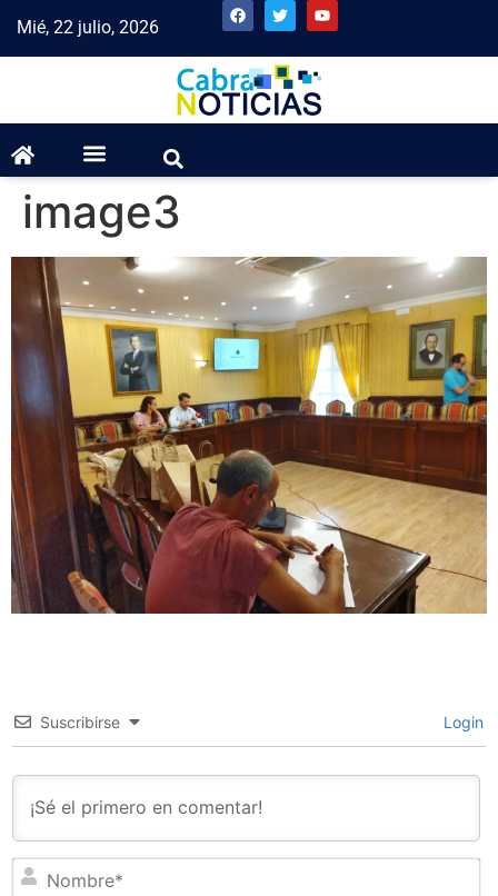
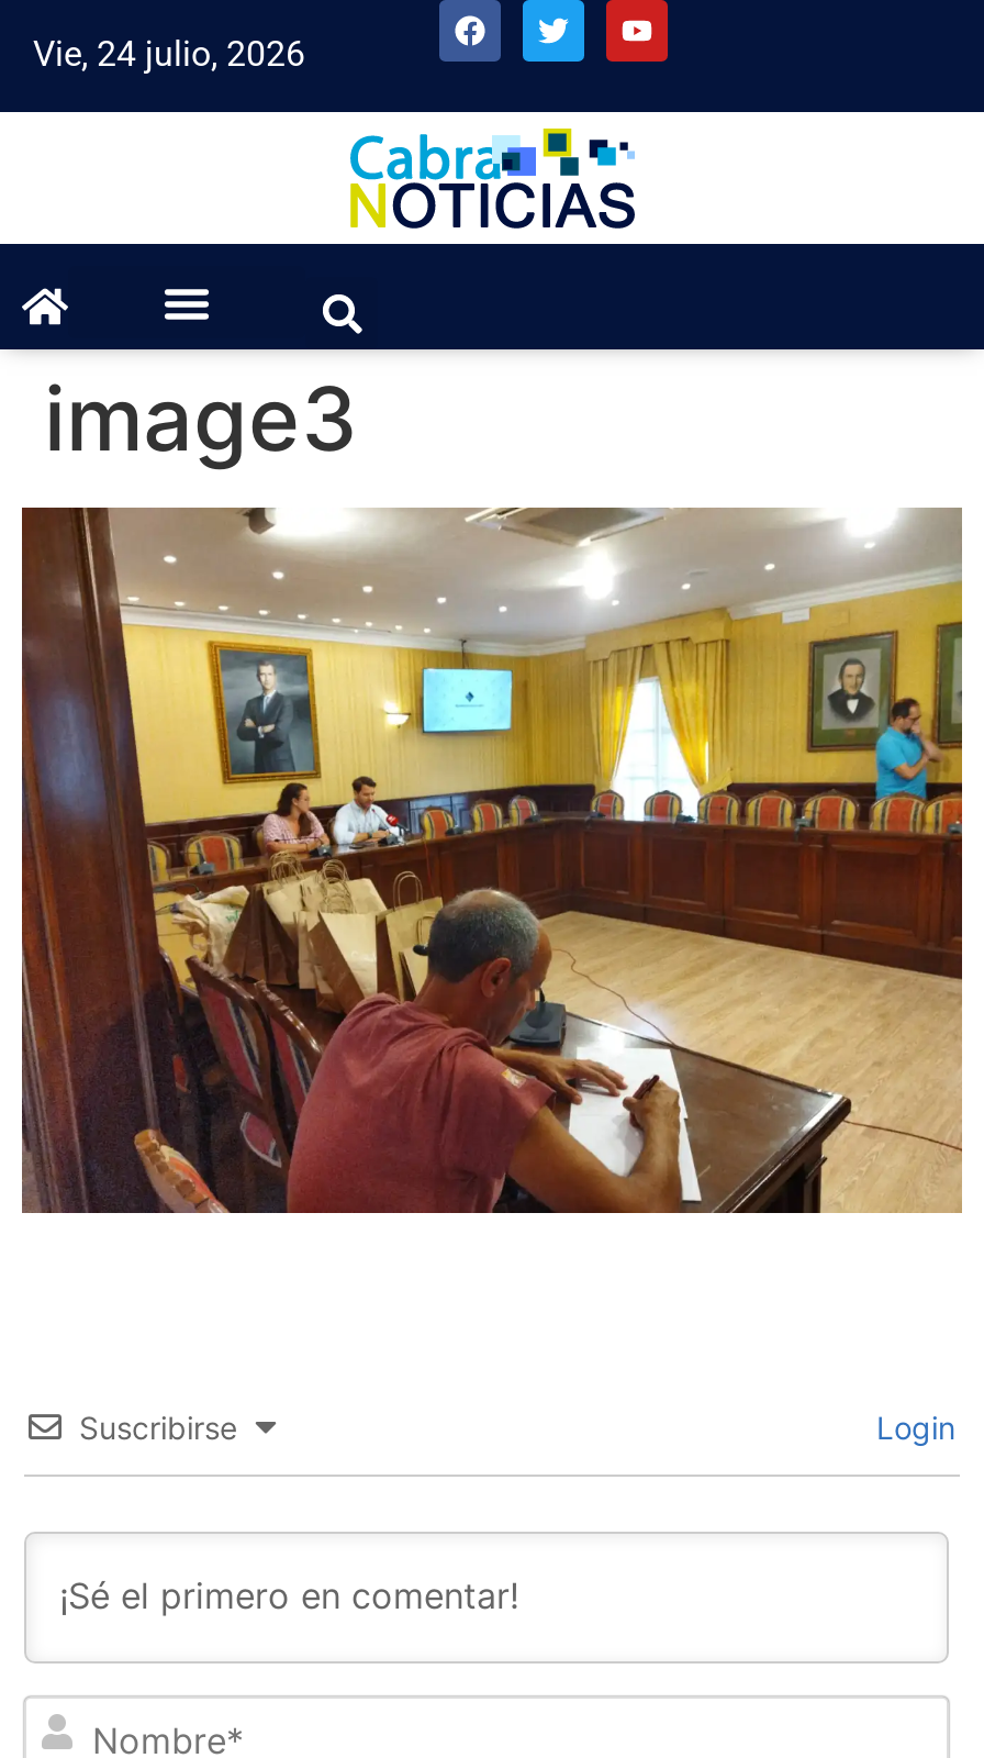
- Mié, 22 julio, 2026
+ Vie, 24 julio, 2026
